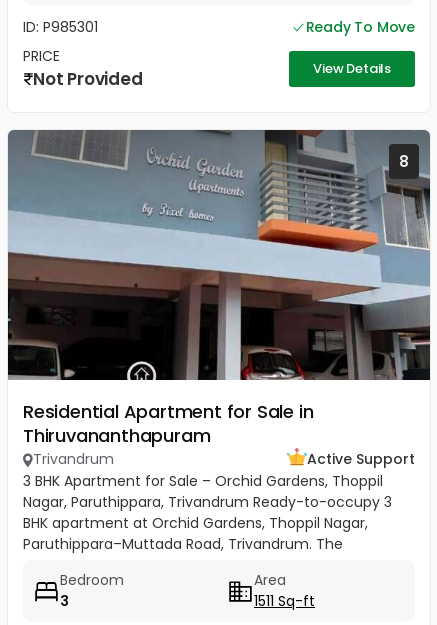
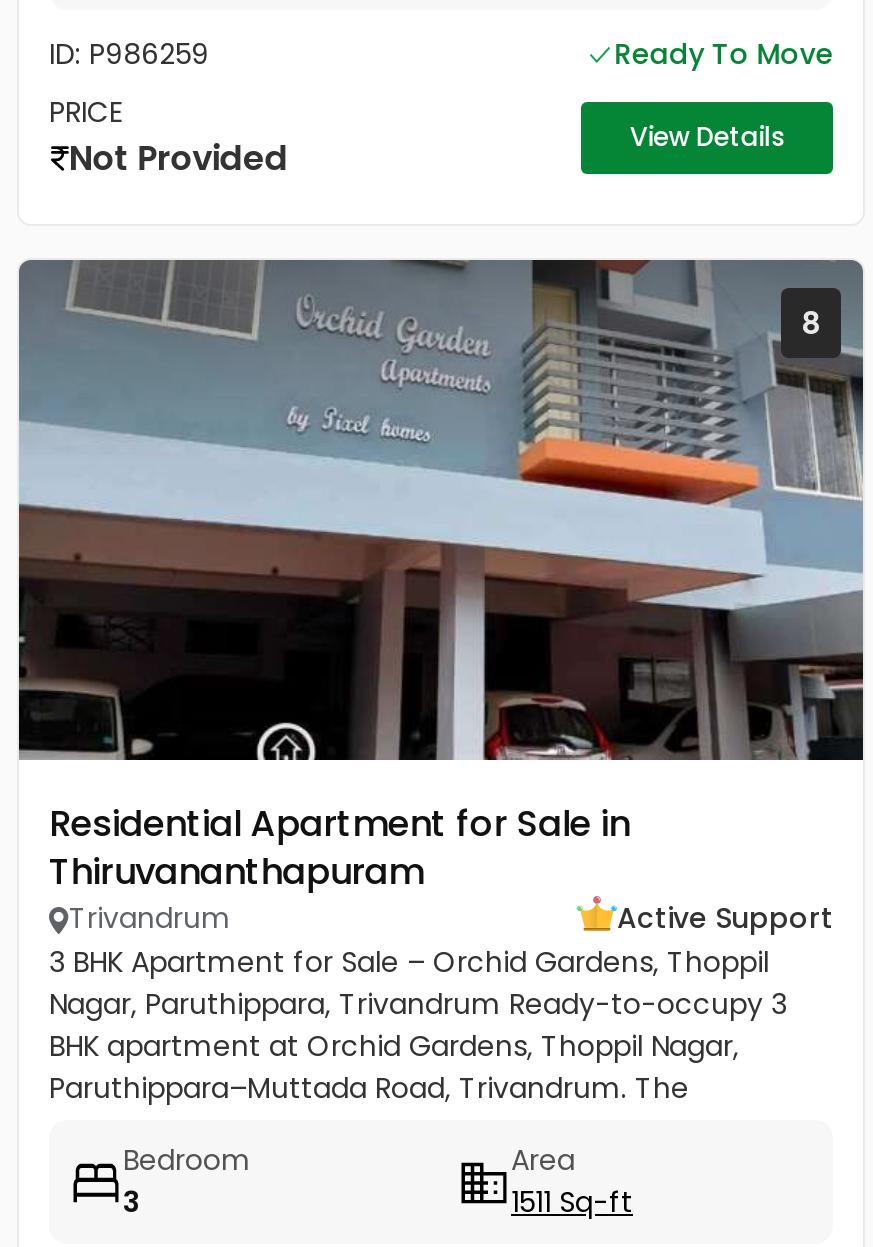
- ID: P985301
+ ID: P986259
